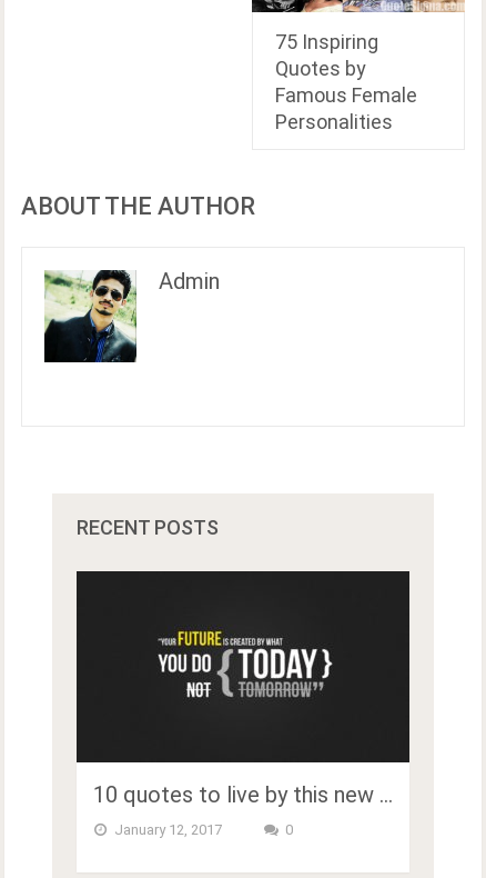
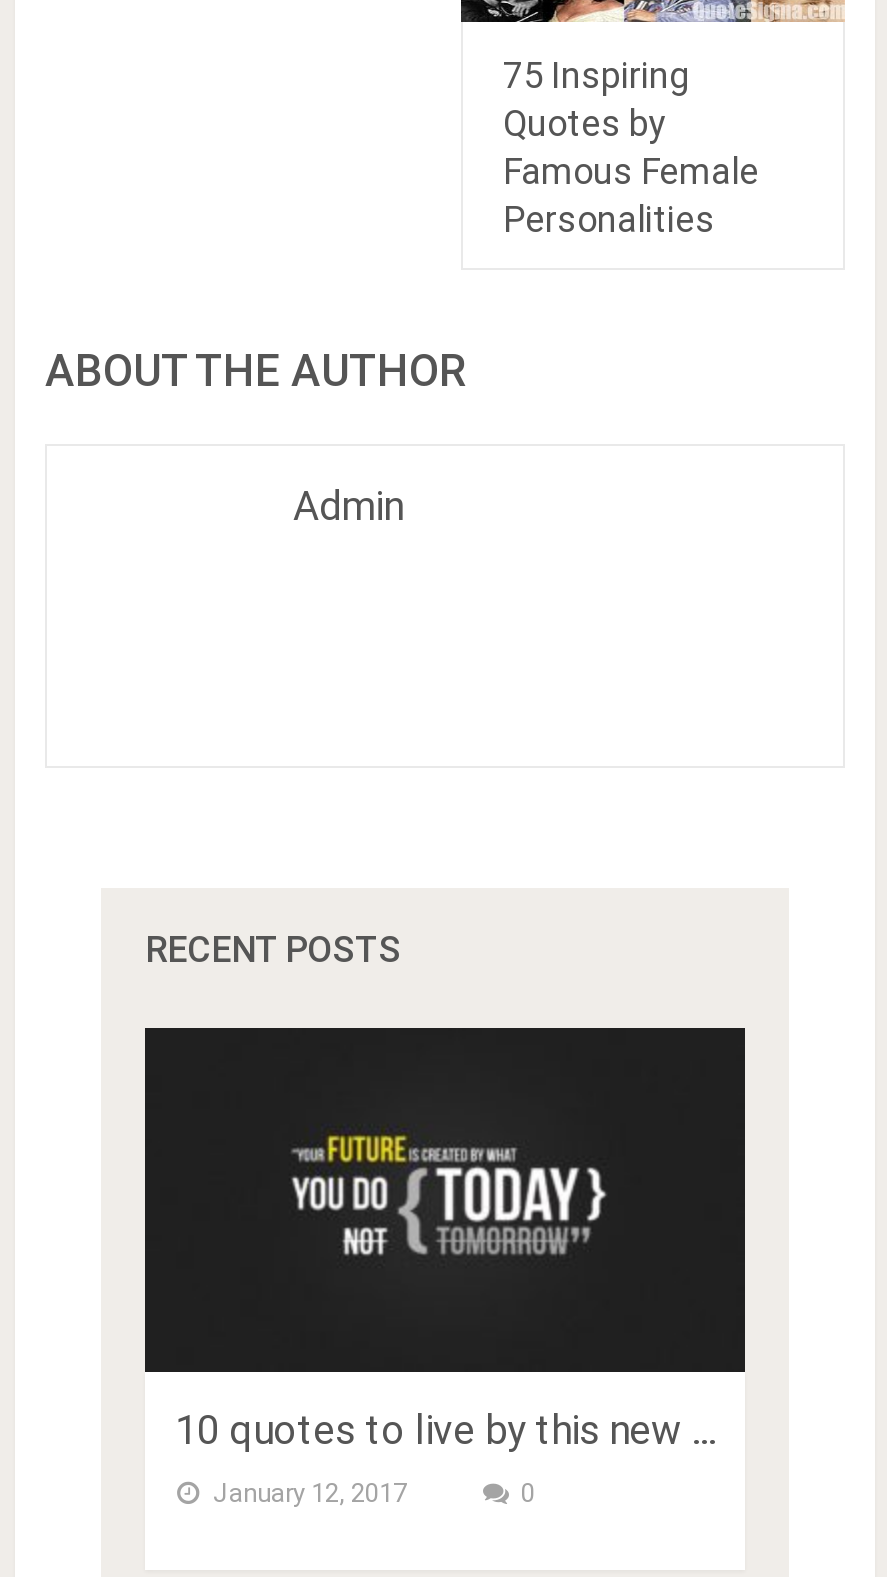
- [image]
